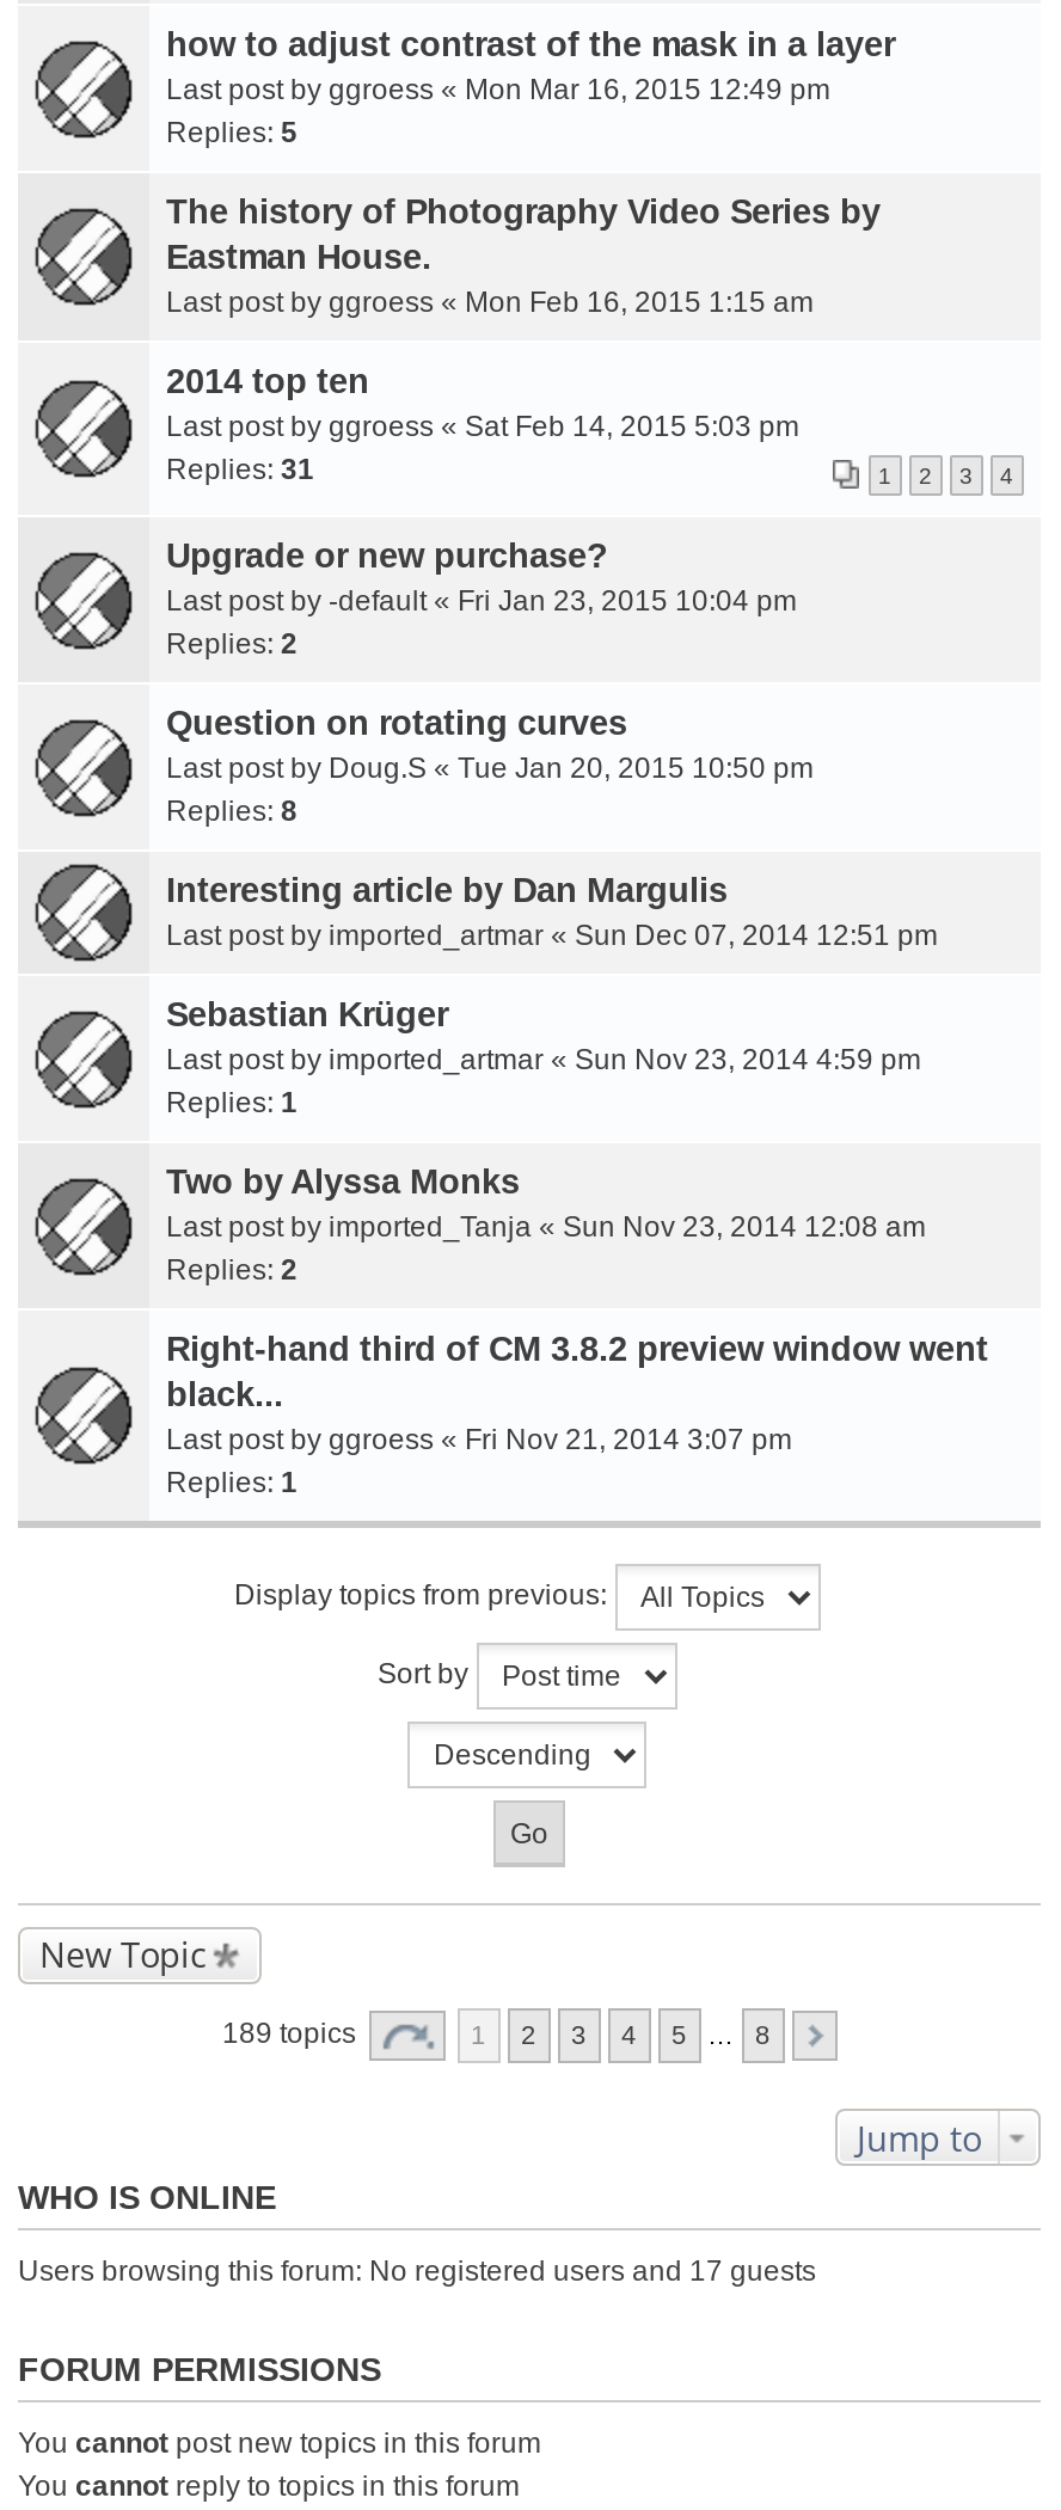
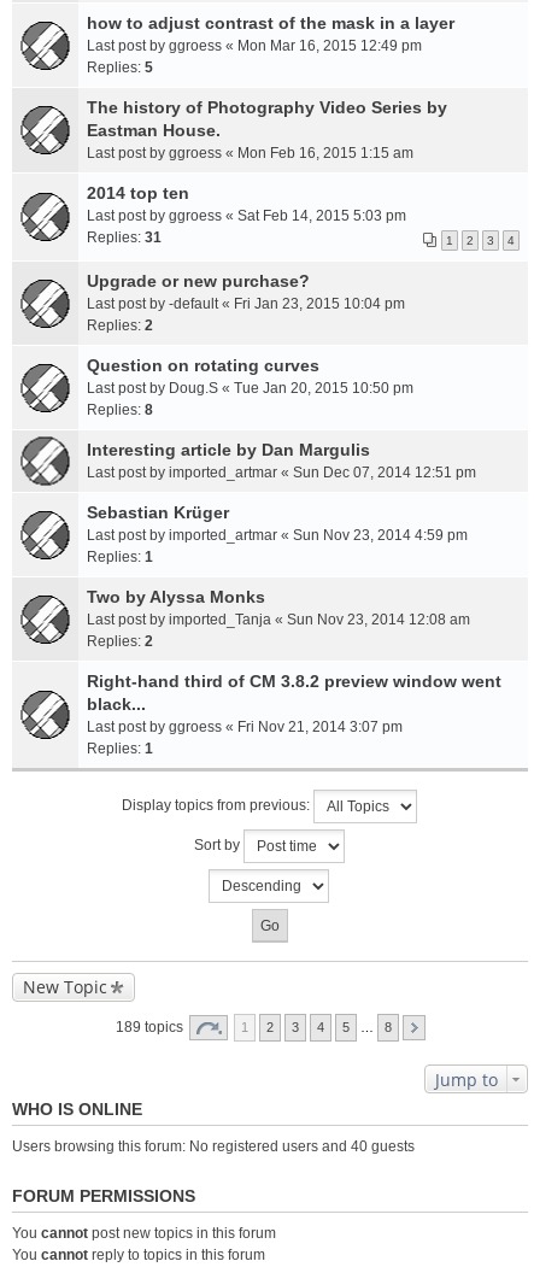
- Users browsing this forum: No registered users and 17 guests
+ Users browsing this forum: No registered users and 40 guests
